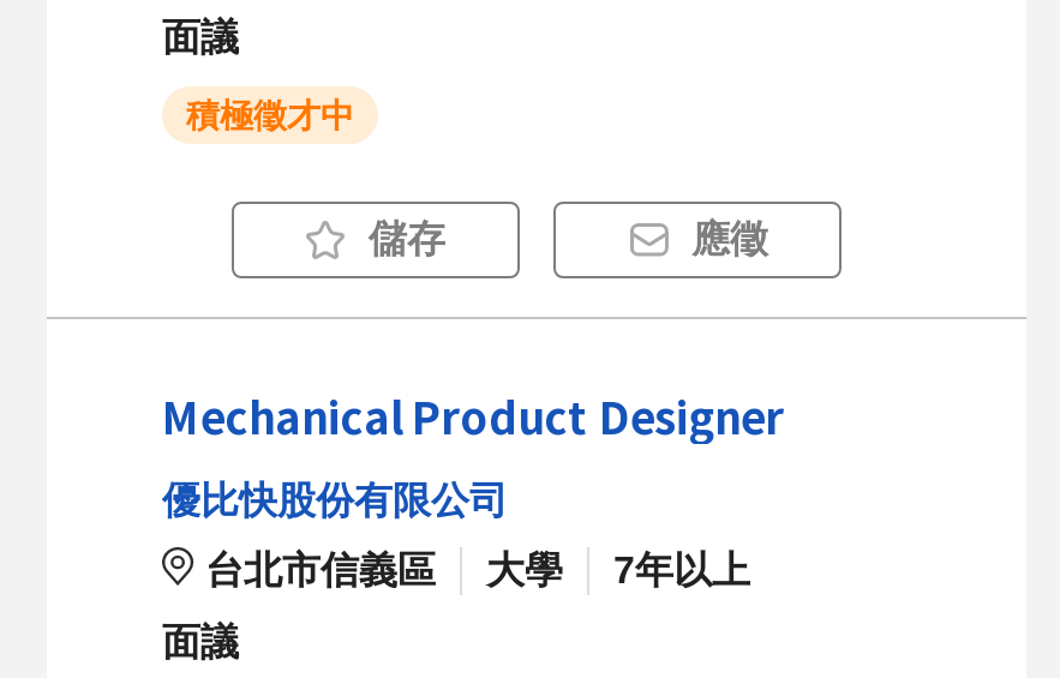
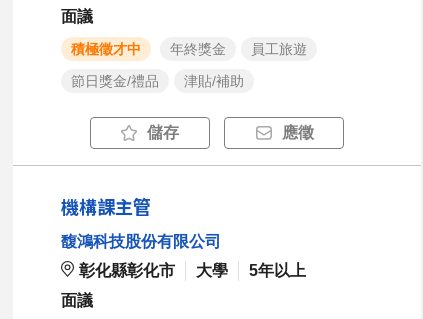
+ 年終獎金
+ 員工旅遊
+ 節日獎金/禮品
+ 津貼/補助

- Mechanical Product Designer
+ 機構課主管

- 優比快股份有限公司
+ 馥鴻科技股份有限公司

- 台北市信義區
+ 彰化縣彰化市

- 7年以上
+ 5年以上
